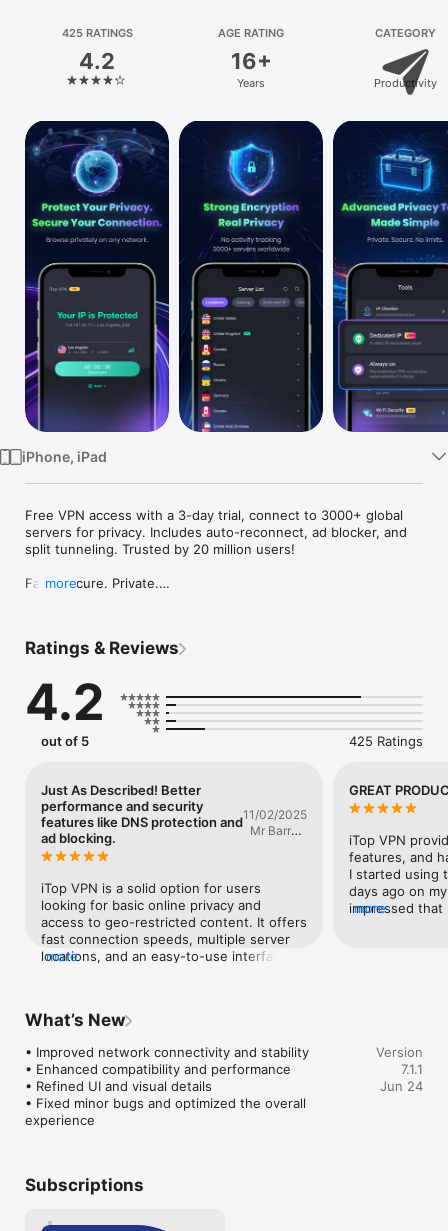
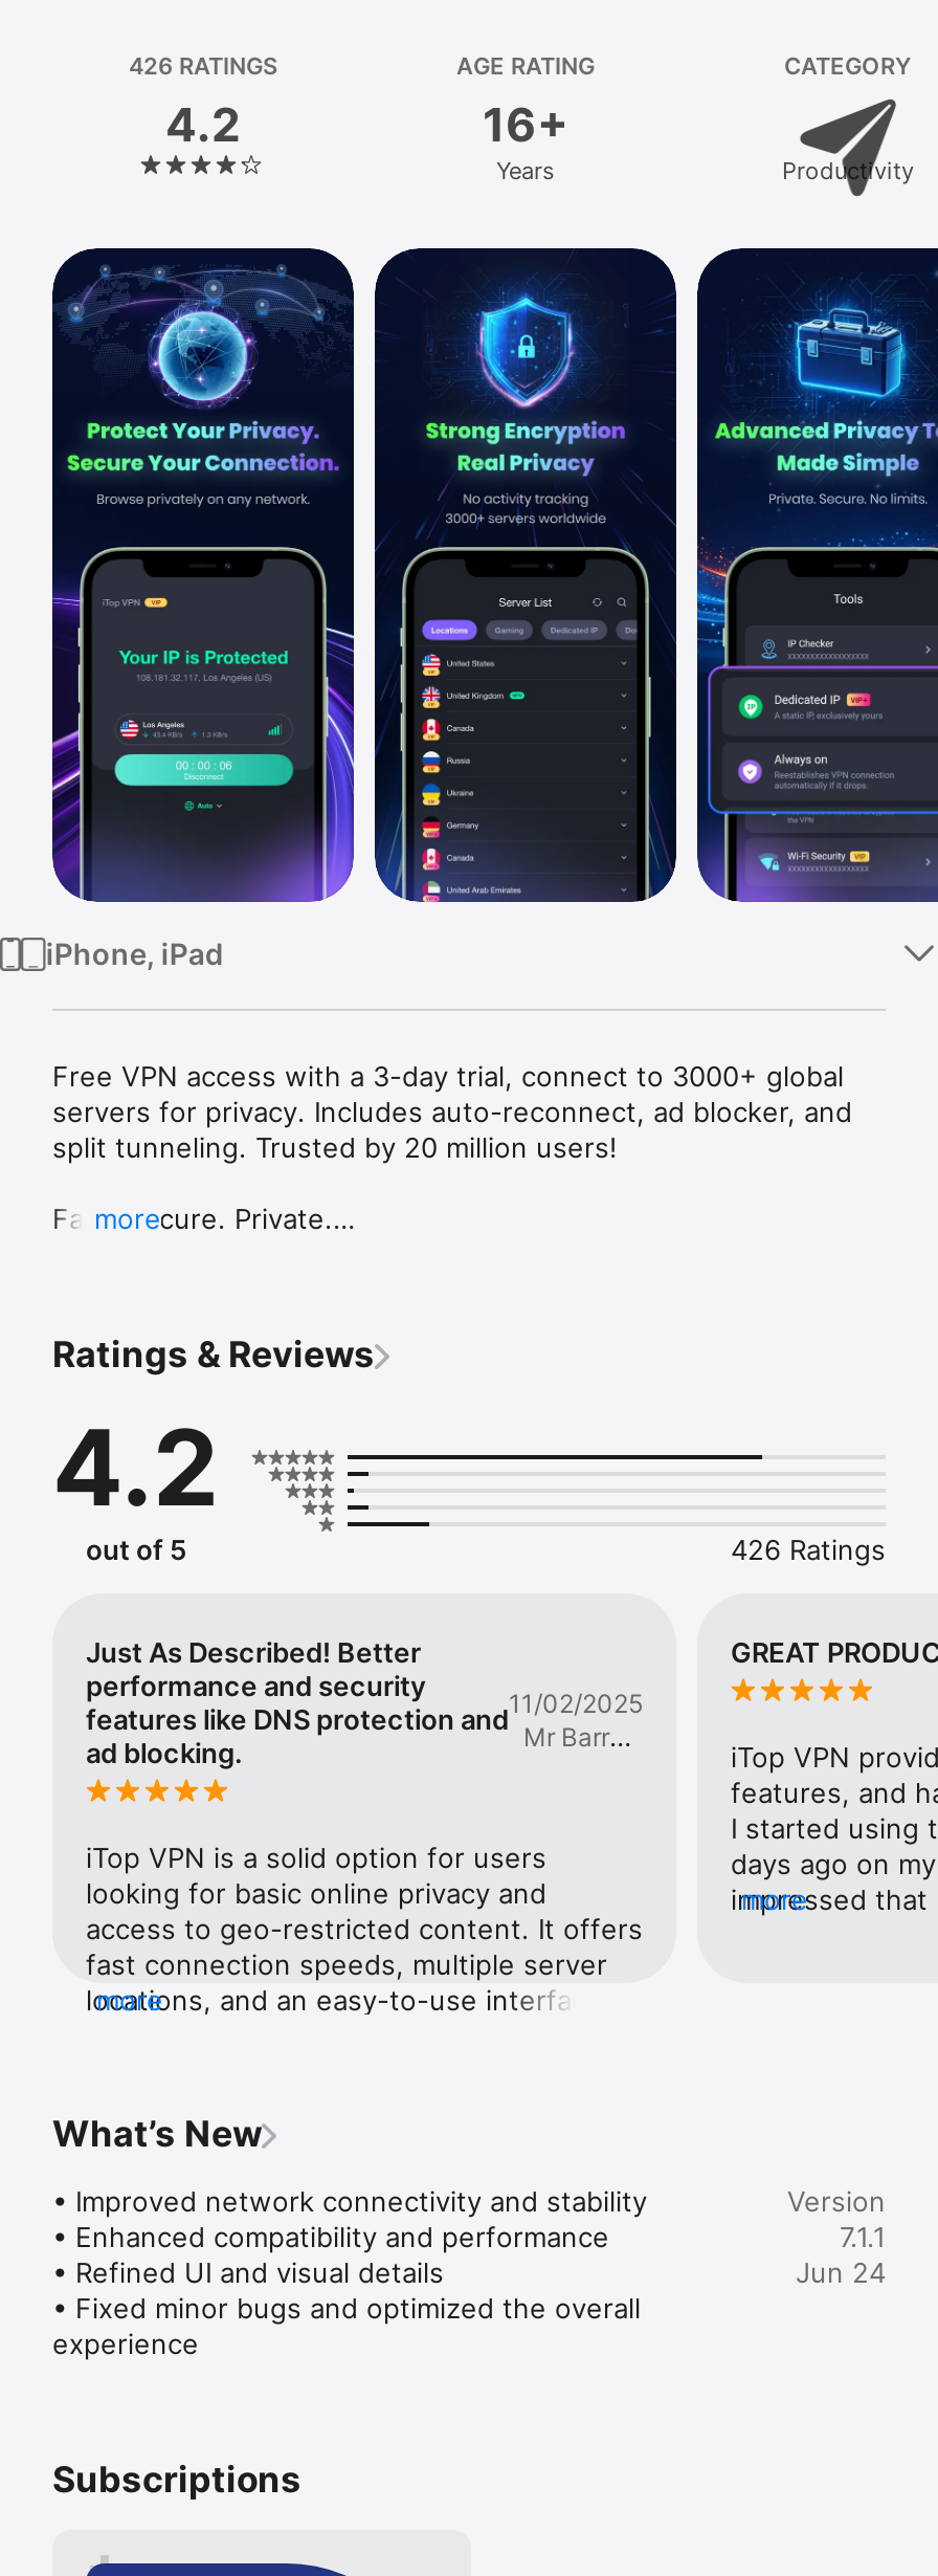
- 425 RATINGS
+ 426 RATINGS

- 425 Ratings
+ 426 Ratings
